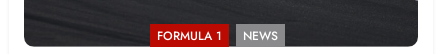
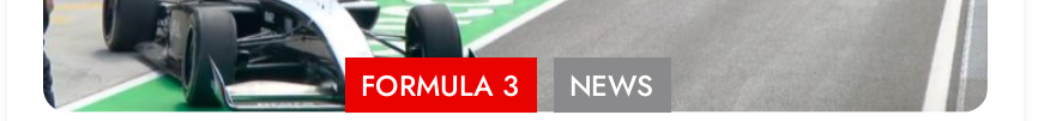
- FORMULA 1 NEWS
+ FORMULA 3 NEWS
